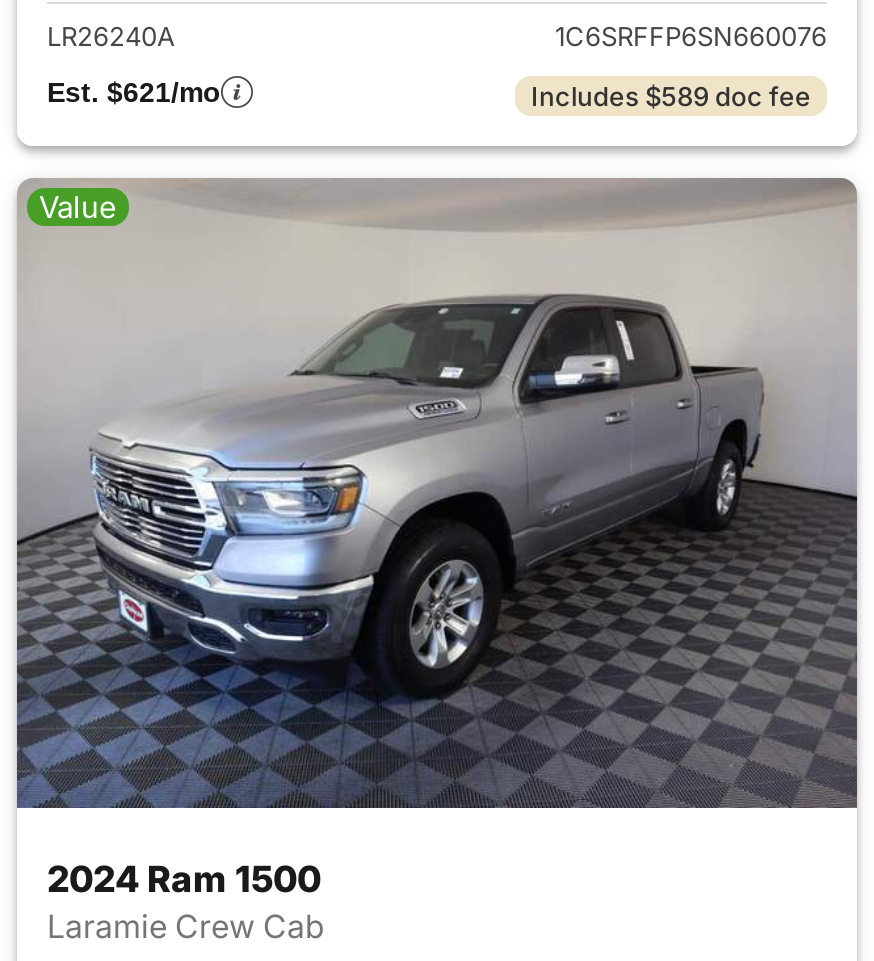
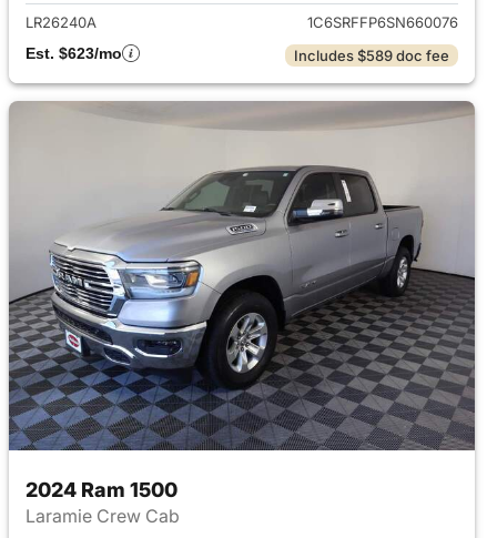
- Est. $621/mo
+ Est. $623/mo

- Value
